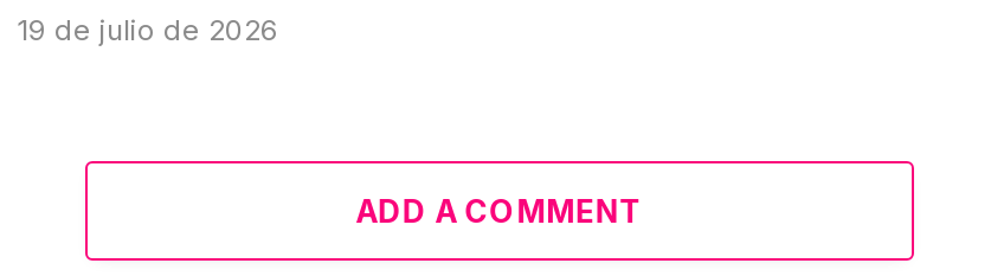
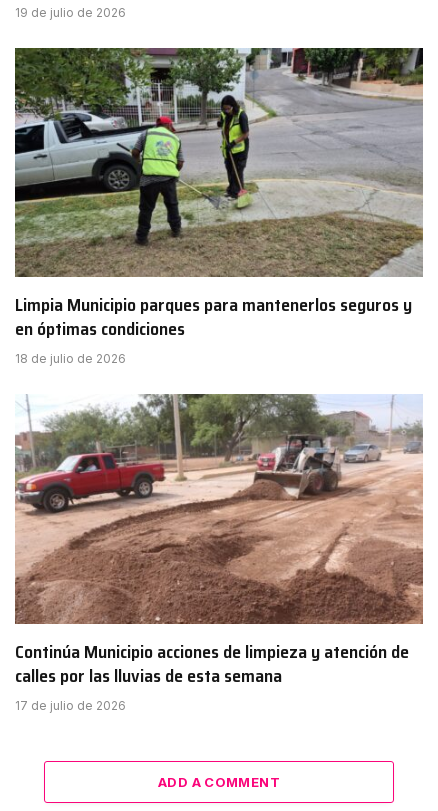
+ [image]
+ Limpia Municipio parques para mantenerlos seguros y
+ en óptimas condiciones
+ 18 de julio de 2026

+ [image]
+ Continúa Municipio acciones de limpieza y atención de
+ calles por las lluvias de esta semana
+ 17 de julio de 2026
